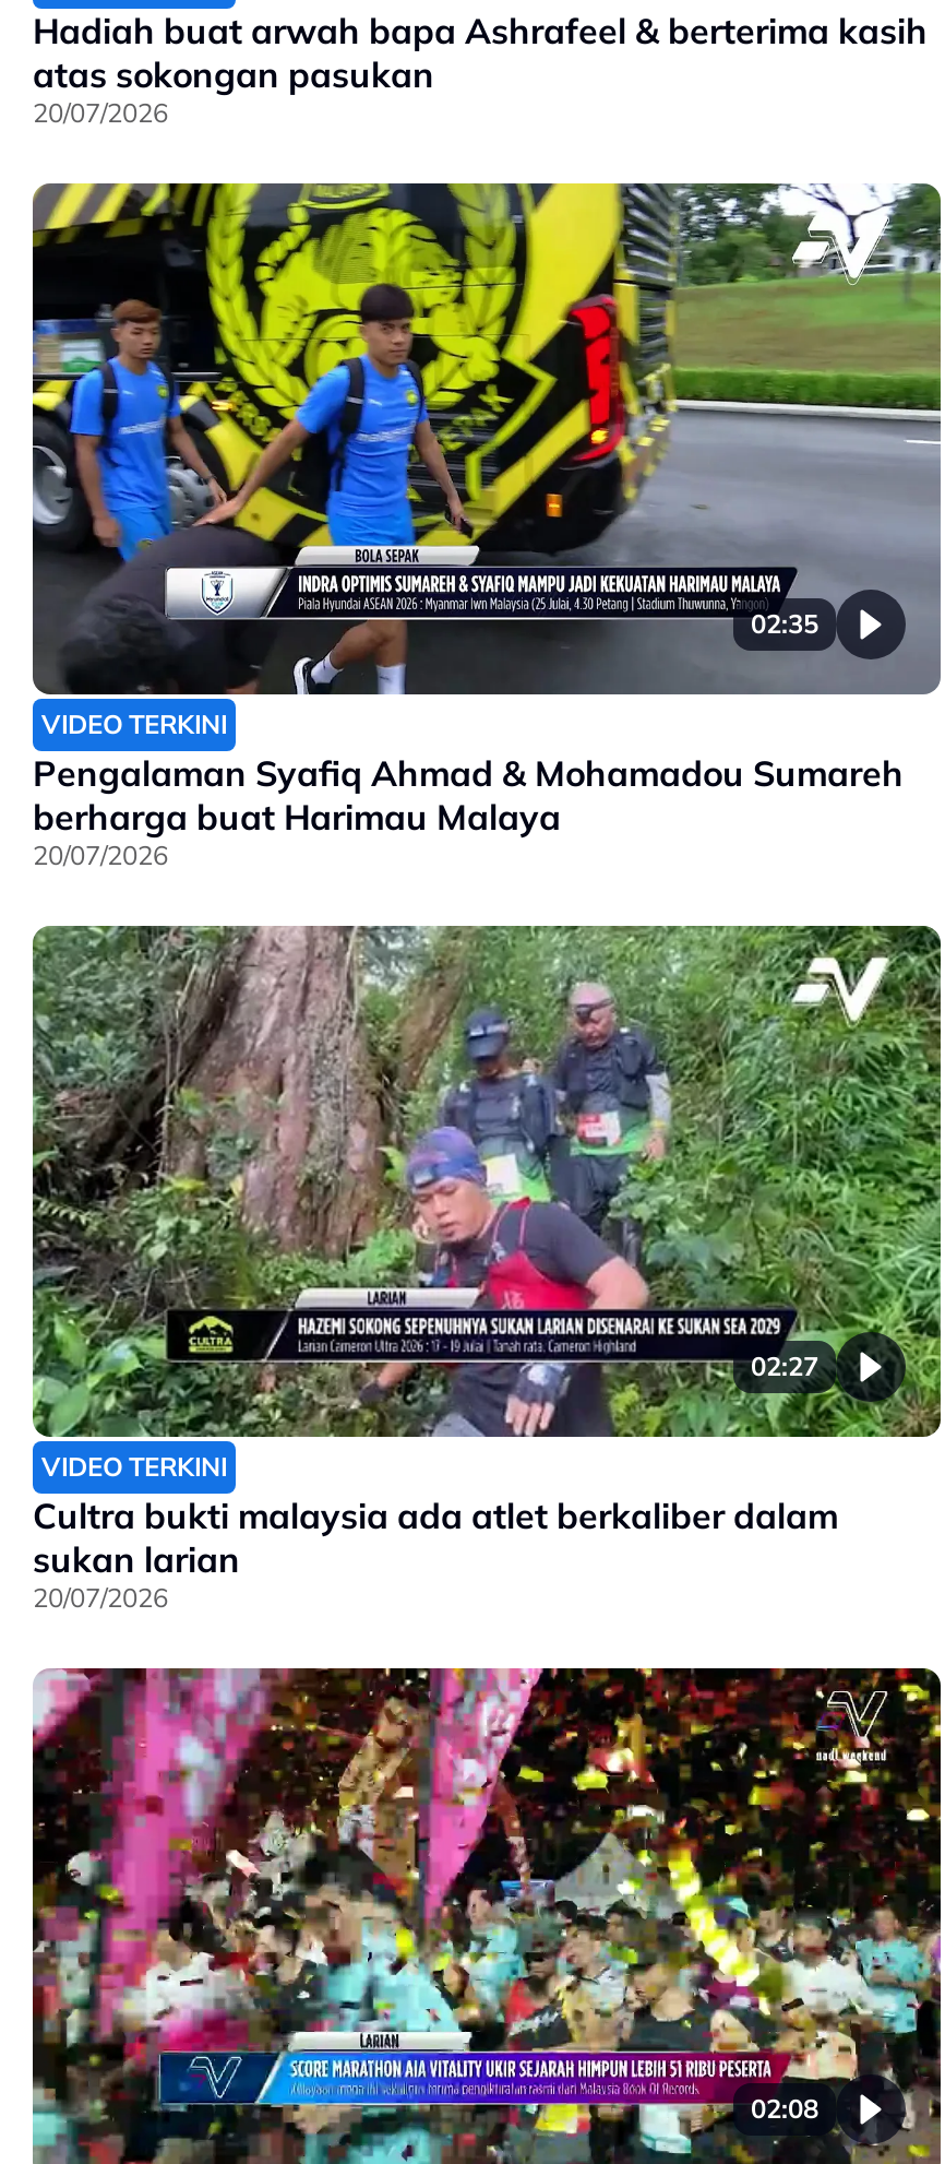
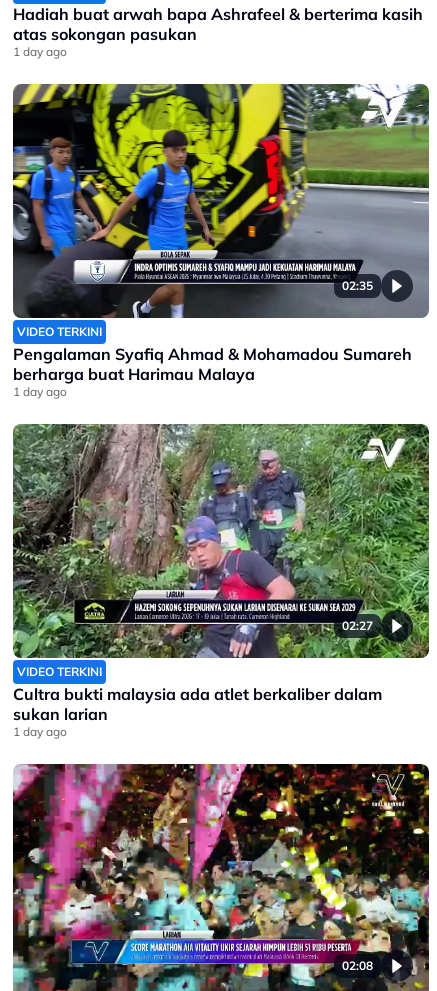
- 20/07/2026
+ 1 day ago

- 20/07/2026
+ 1 day ago

- 20/07/2026
+ 1 day ago
